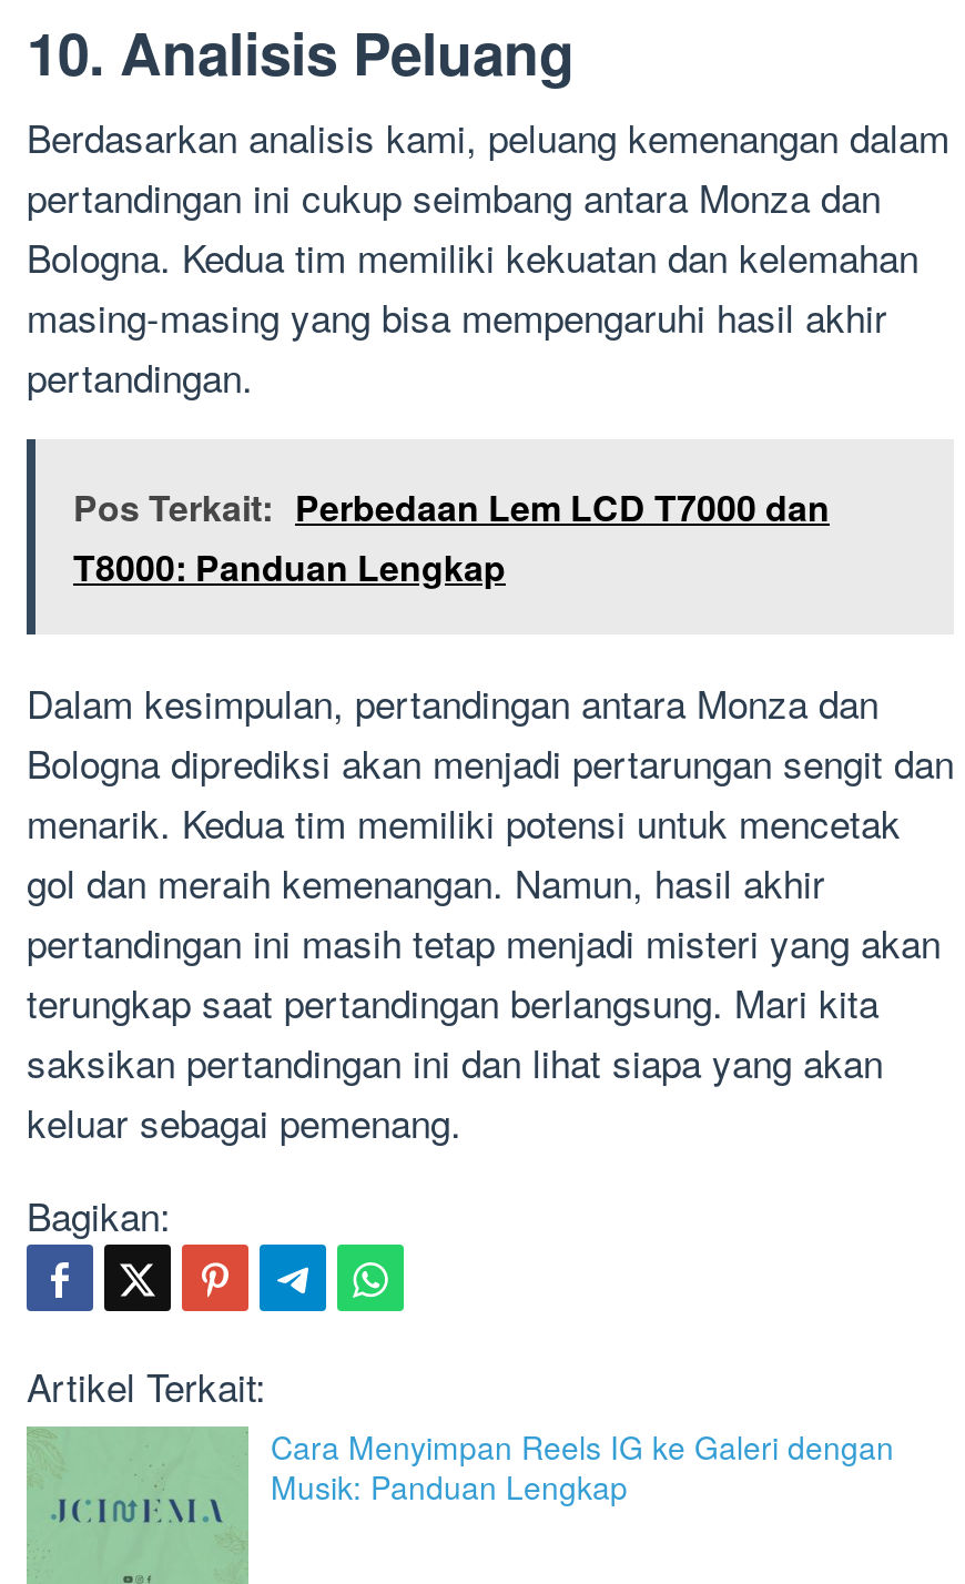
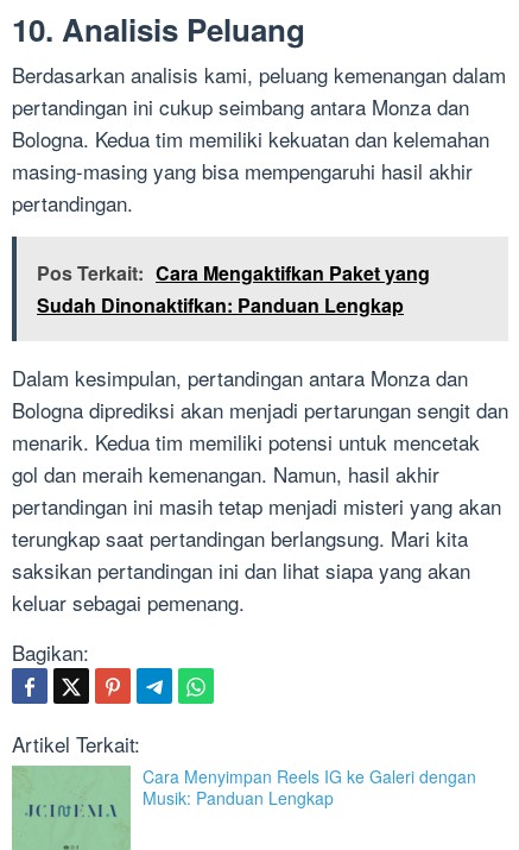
- Pos Terkait: Perbedaan Lem LCD T7000 dan
- T8000: Panduan Lengkap
+ Pos Terkait: Cara Mengaktifkan Paket yang
+ Sudah Dinonaktifkan: Panduan Lengkap
